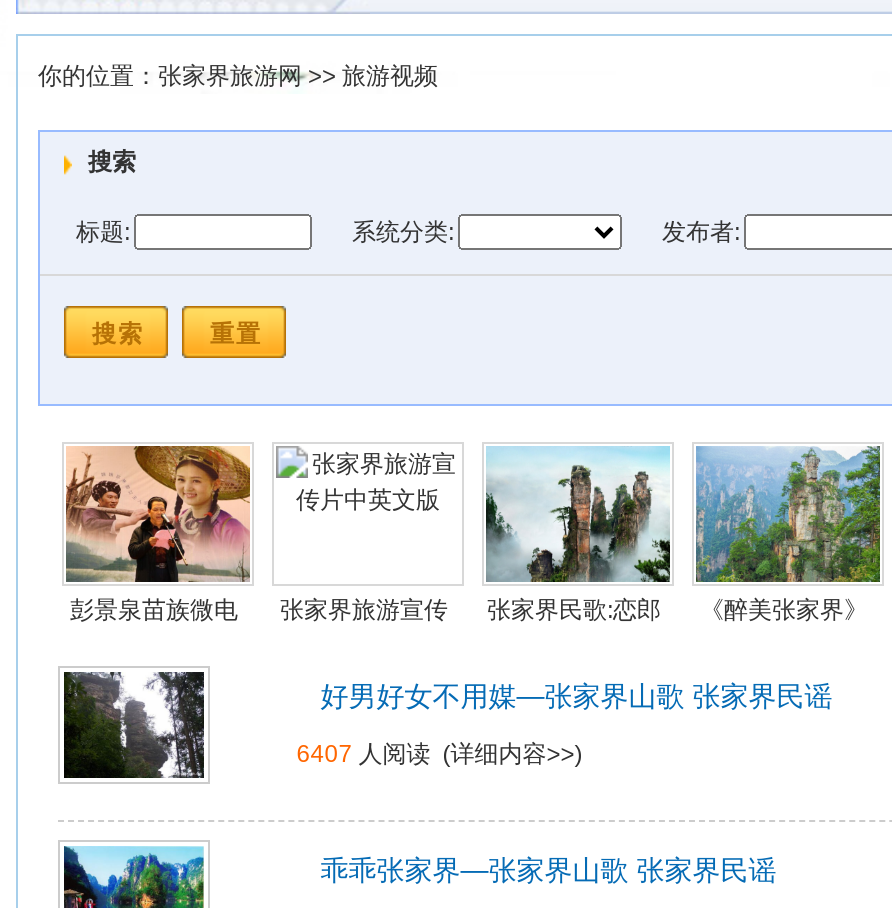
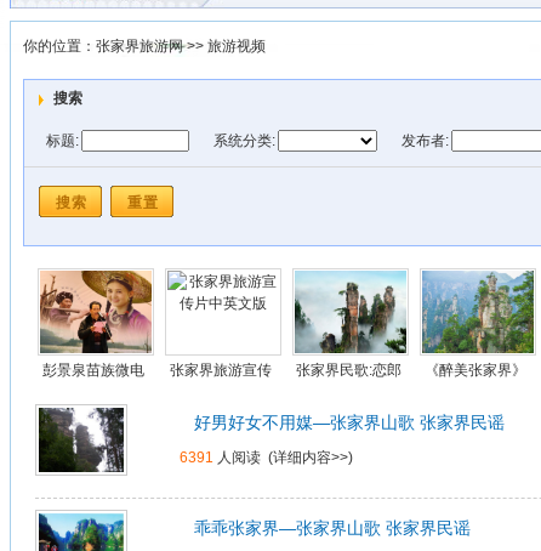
- 6407人阅读 (详细内容>>)
+ 6391人阅读 (详细内容>>)
